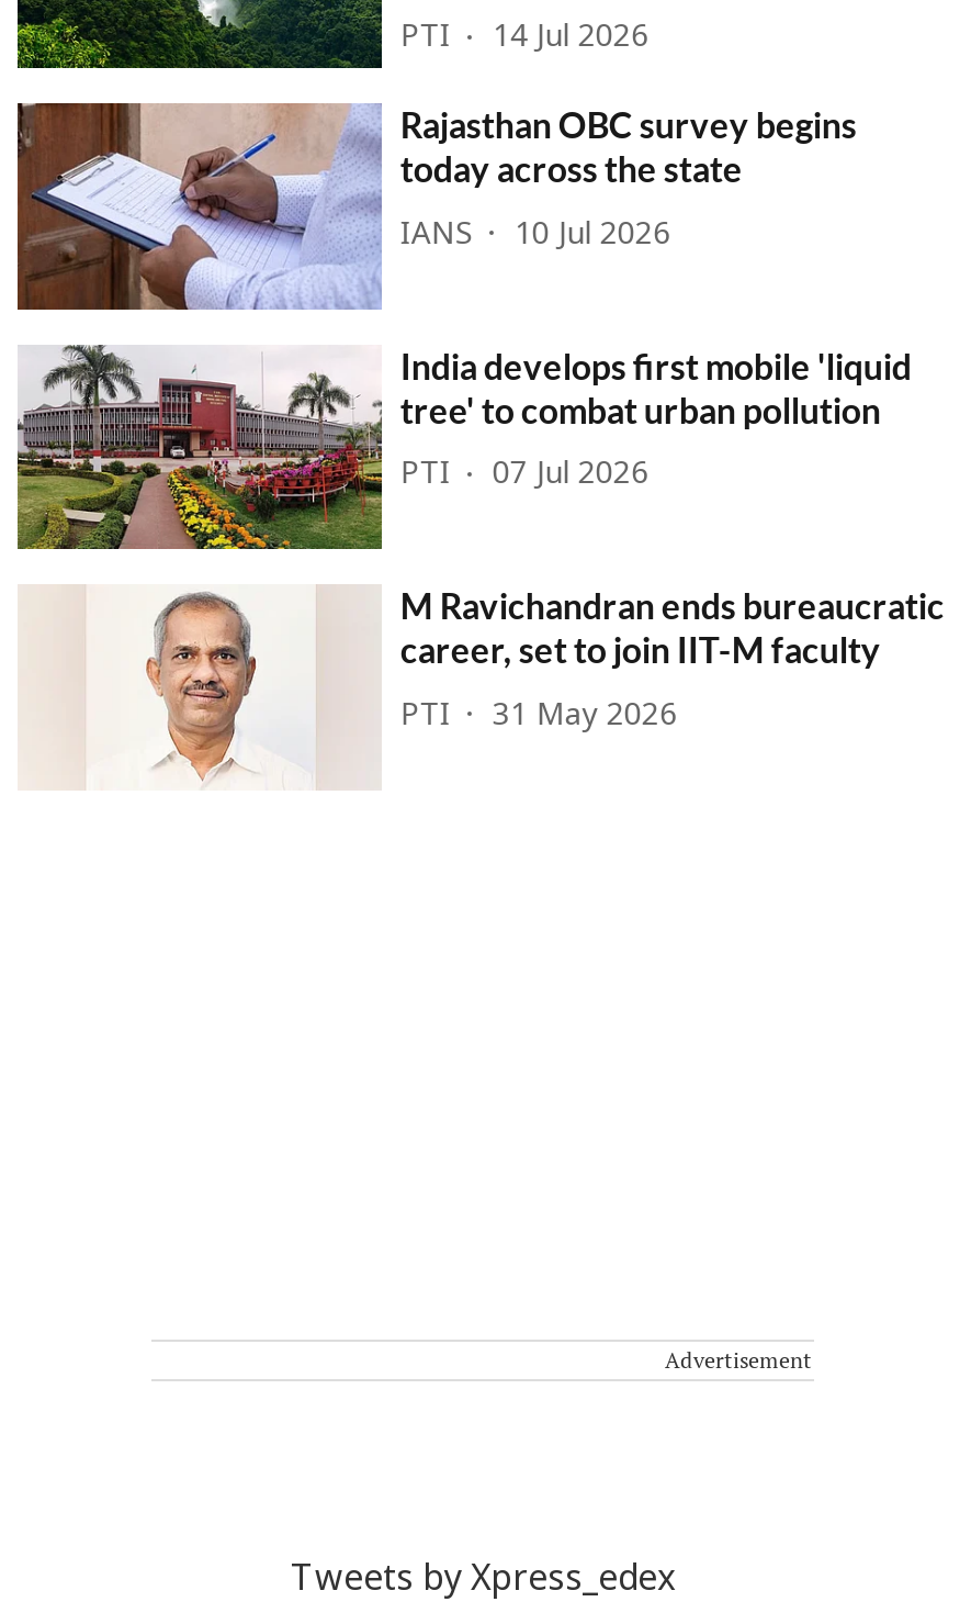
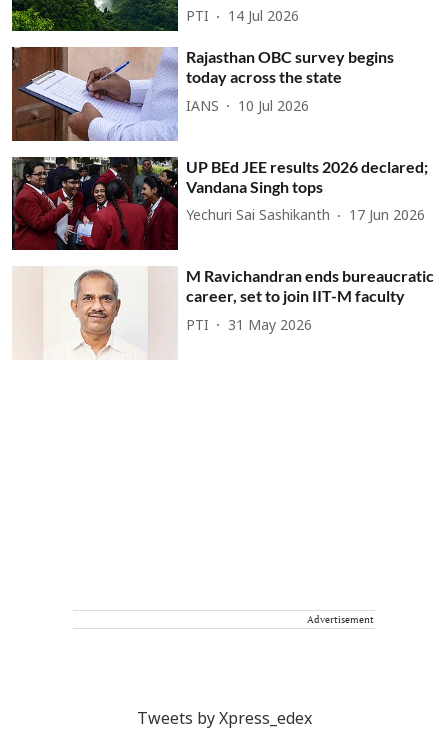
- [image]
- India develops first mobile 'liquid
- tree' to combat urban pollution
+ [image]
+ UP BEd JEE results 2026 declared;
+ Vandana Singh tops

- PTI
- 07 Jul 2026
+ Yechuri Sai Sashikanth
+ 17 Jun 2026
